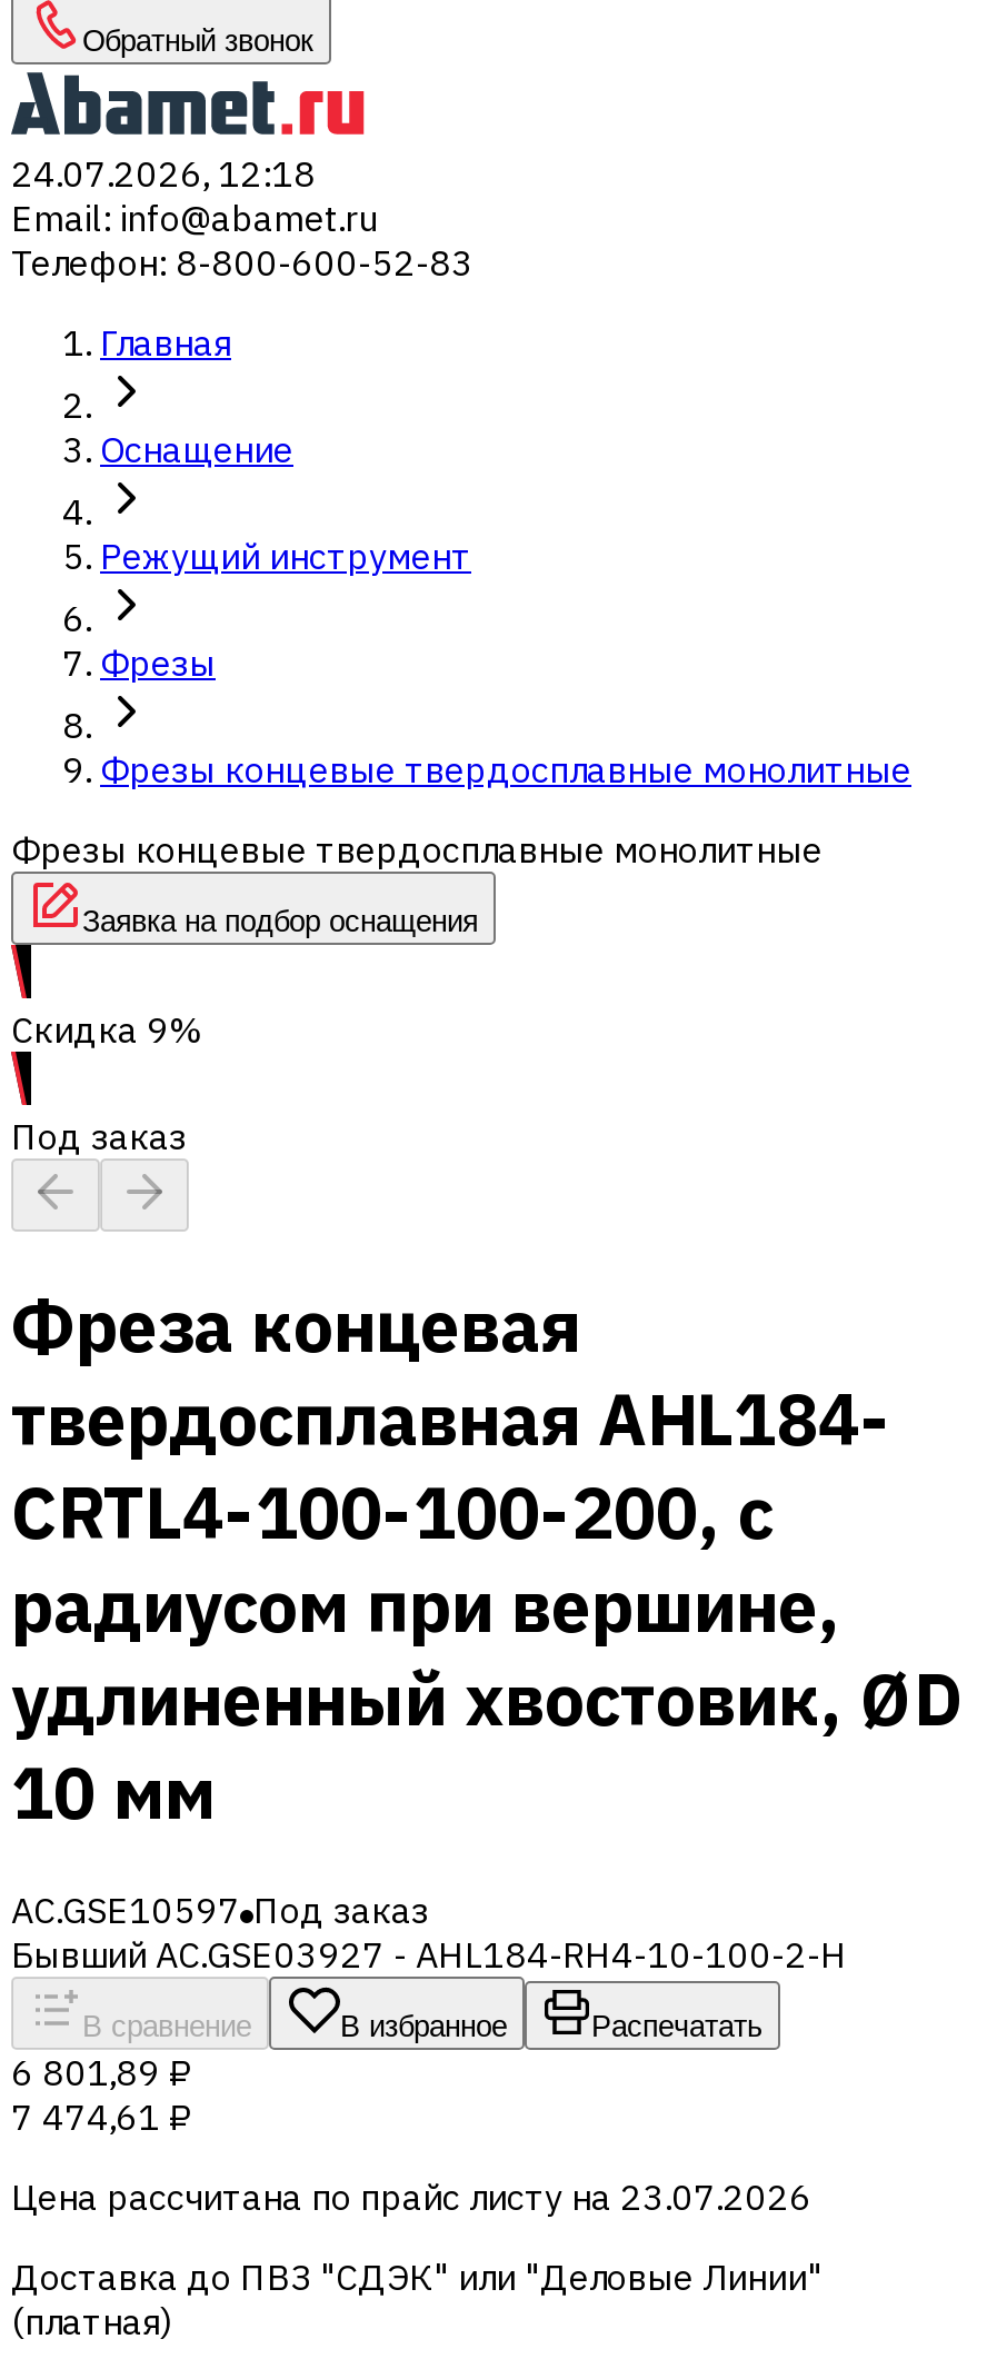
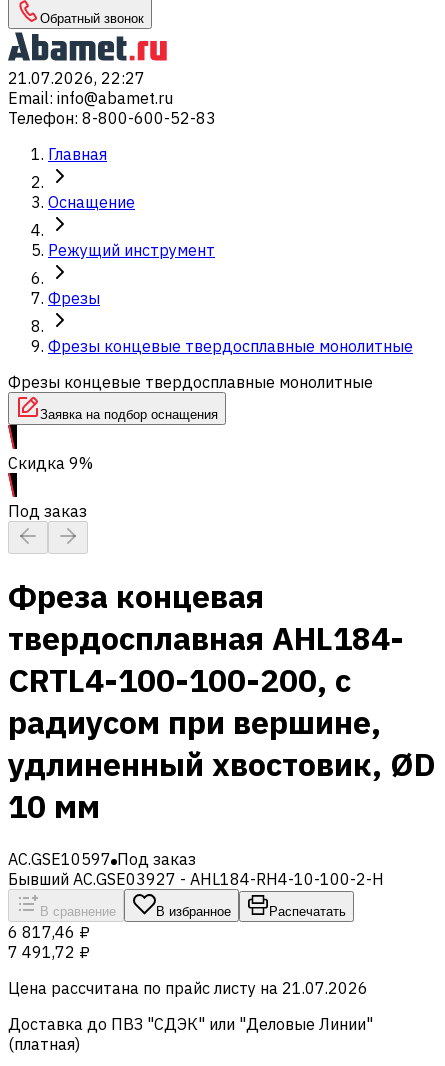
- 24.07.2026, 12:18
+ 21.07.2026, 22:27

- 6 801,89 ₽
+ 6 817,46 ₽

- 7 474,61 ₽
+ 7 491,72 ₽

- Цена рассчитана по прайс листу на 23.07.2026
+ Цена рассчитана по прайс листу на 21.07.2026
